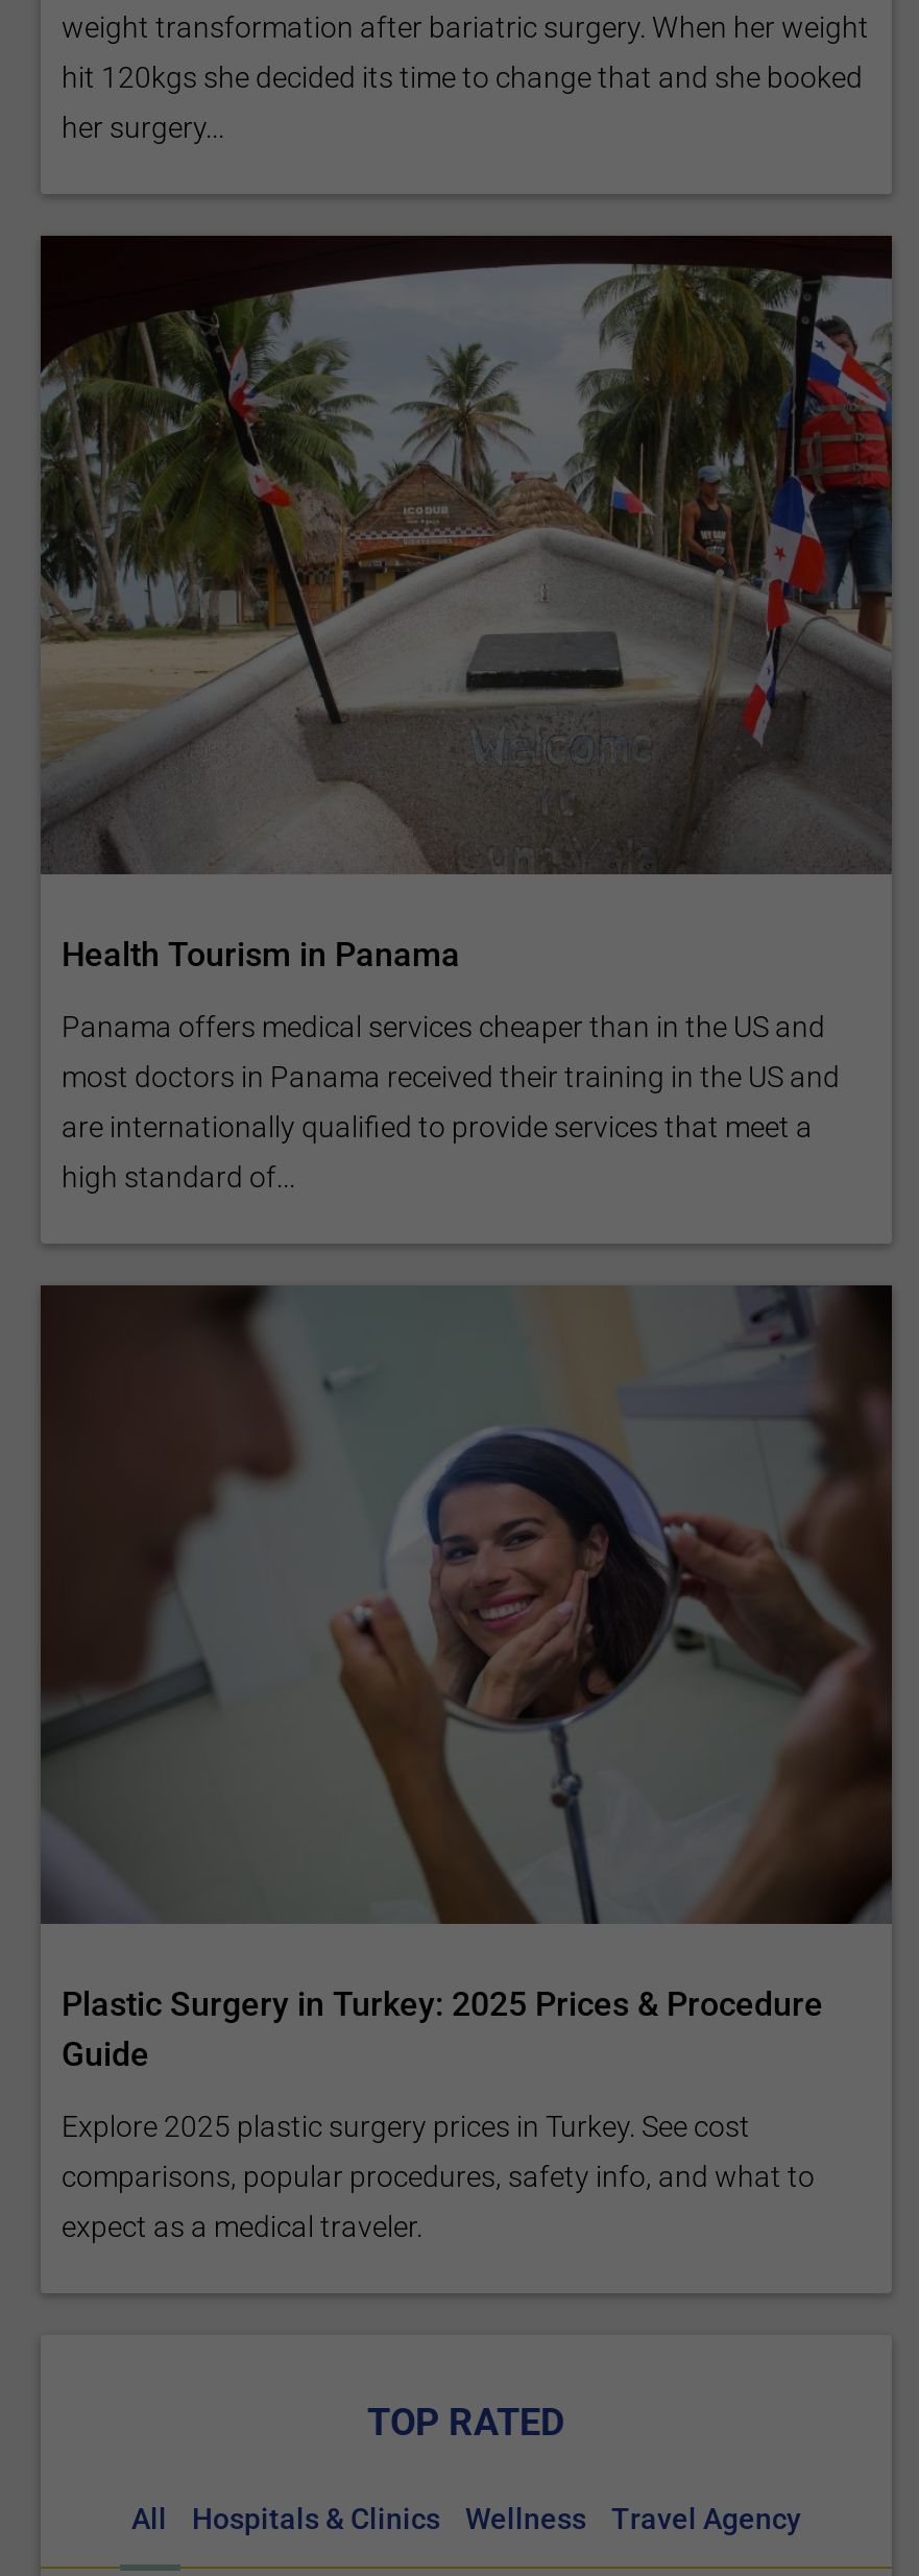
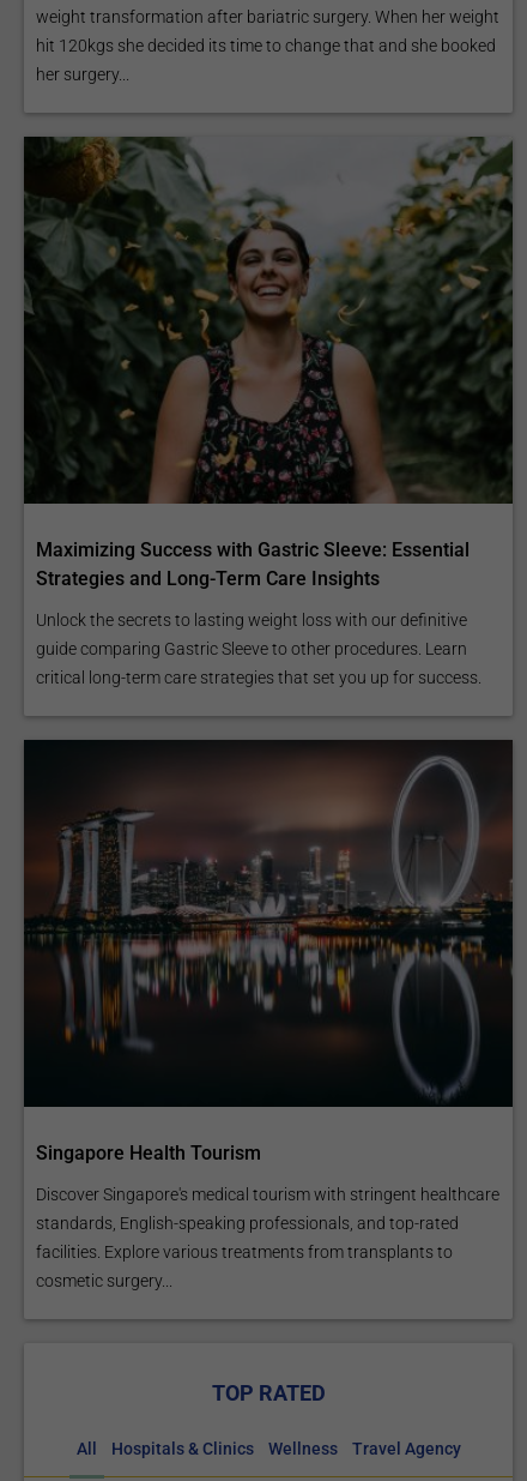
- [image]
- Health Tourism in Panama
+ [image]
+ Maximizing Success with Gastric Sleeve: Essential
+ Strategies and Long-Term Care Insights

- Panama offers medical services cheaper than in the US and
+ Unlock the secrets to lasting weight loss with our definitive

- most doctors in Panama received their training in the US and
+ guide comparing Gastric Sleeve to other procedures. Learn

- are internationally qualified to provide services that meet a
+ critical long-term care strategies that set you up for success.

- high standard of...
+ Singapore Health Tourism

- [image]
+ [image]

- Plastic Surgery in Turkey: 2025 Prices & Procedure
- Guide
+ Discover Singapore's medical tourism with stringent healthcare

- Explore 2025 plastic surgery prices in Turkey. See cost
+ standards, English-speaking professionals, and top-rated

- comparisons, popular procedures, safety info, and what to
+ facilities. Explore various treatments from transplants to

- expect as a medical traveler.
+ cosmetic surgery...
